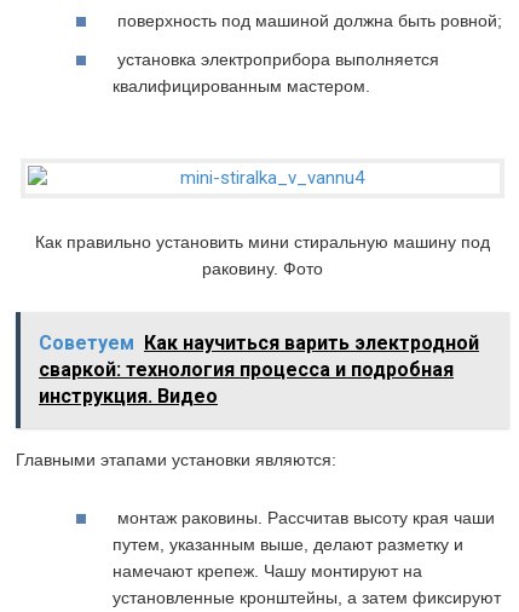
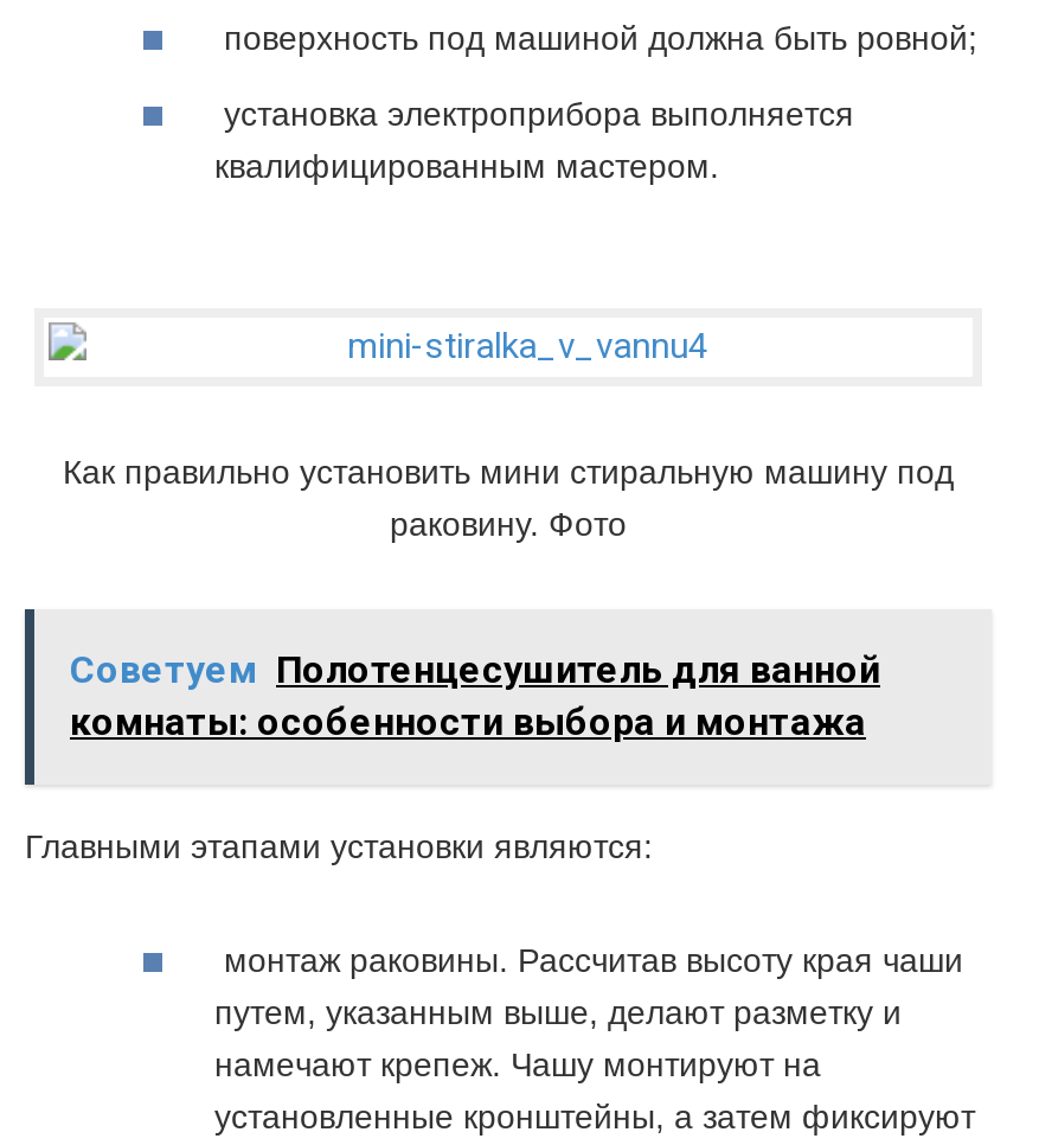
- Советуем Как научиться варить электродной
- сваркой: технология процесса и подробная
- инструкция. Видео
+ Советуем Полотенцесушитель для ванной
+ комнаты: особенности выбора и монтажа
